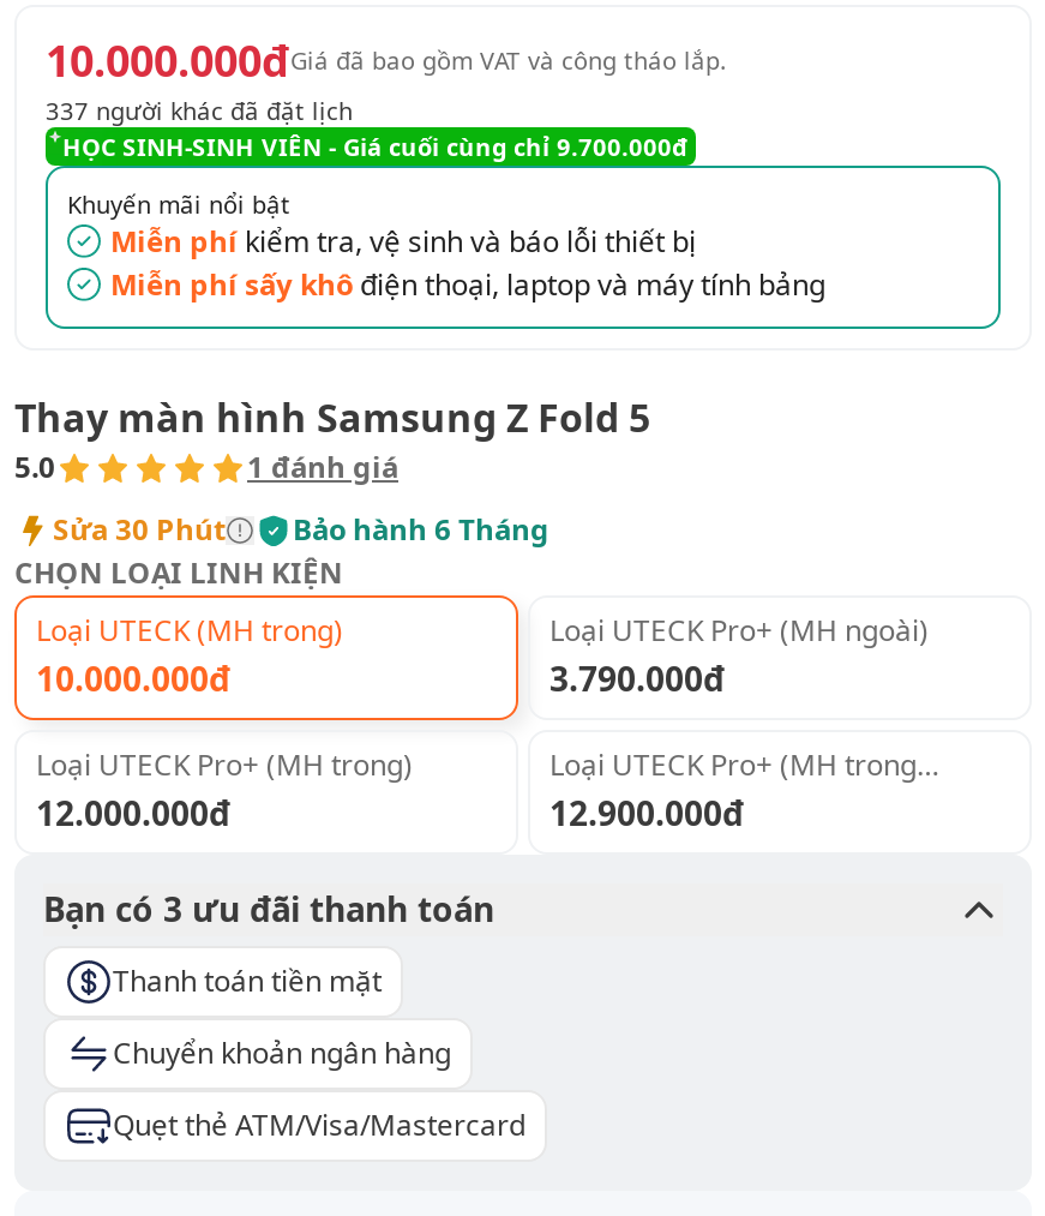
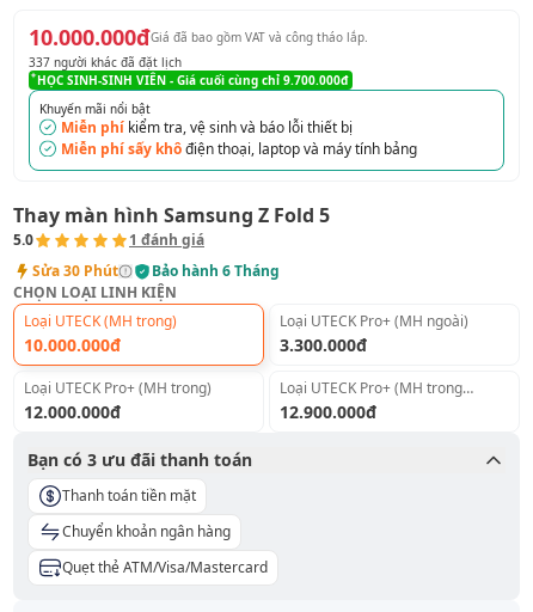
- 3.790.000đ
+ 3.300.000đ
